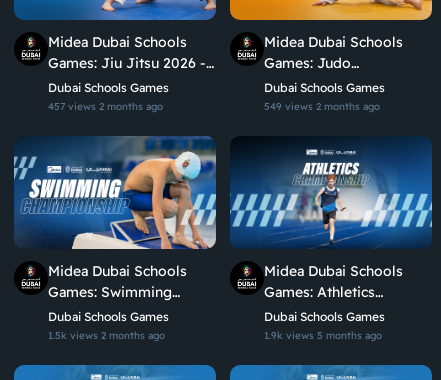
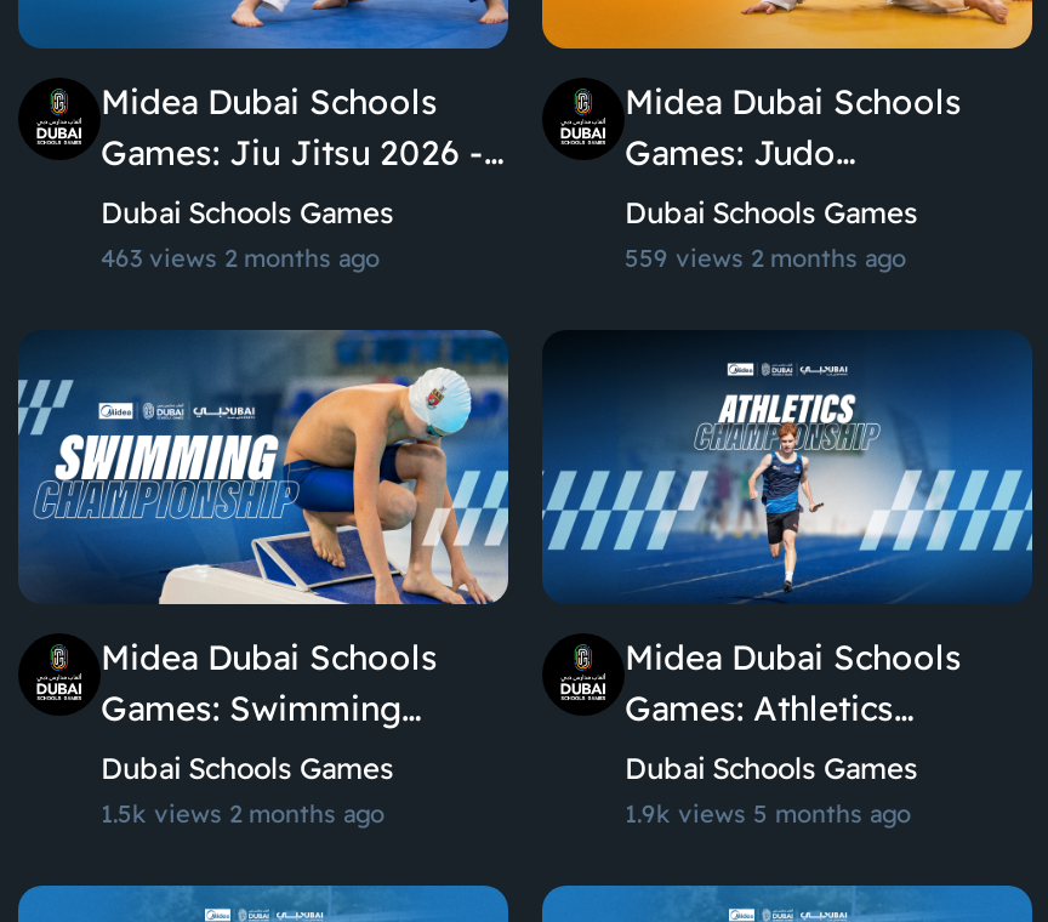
- 457 views 2 months ago
+ 463 views 2 months ago

- 549 views 2 months ago
+ 559 views 2 months ago
